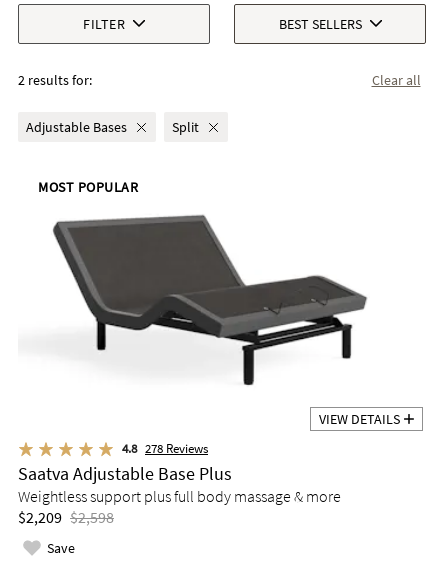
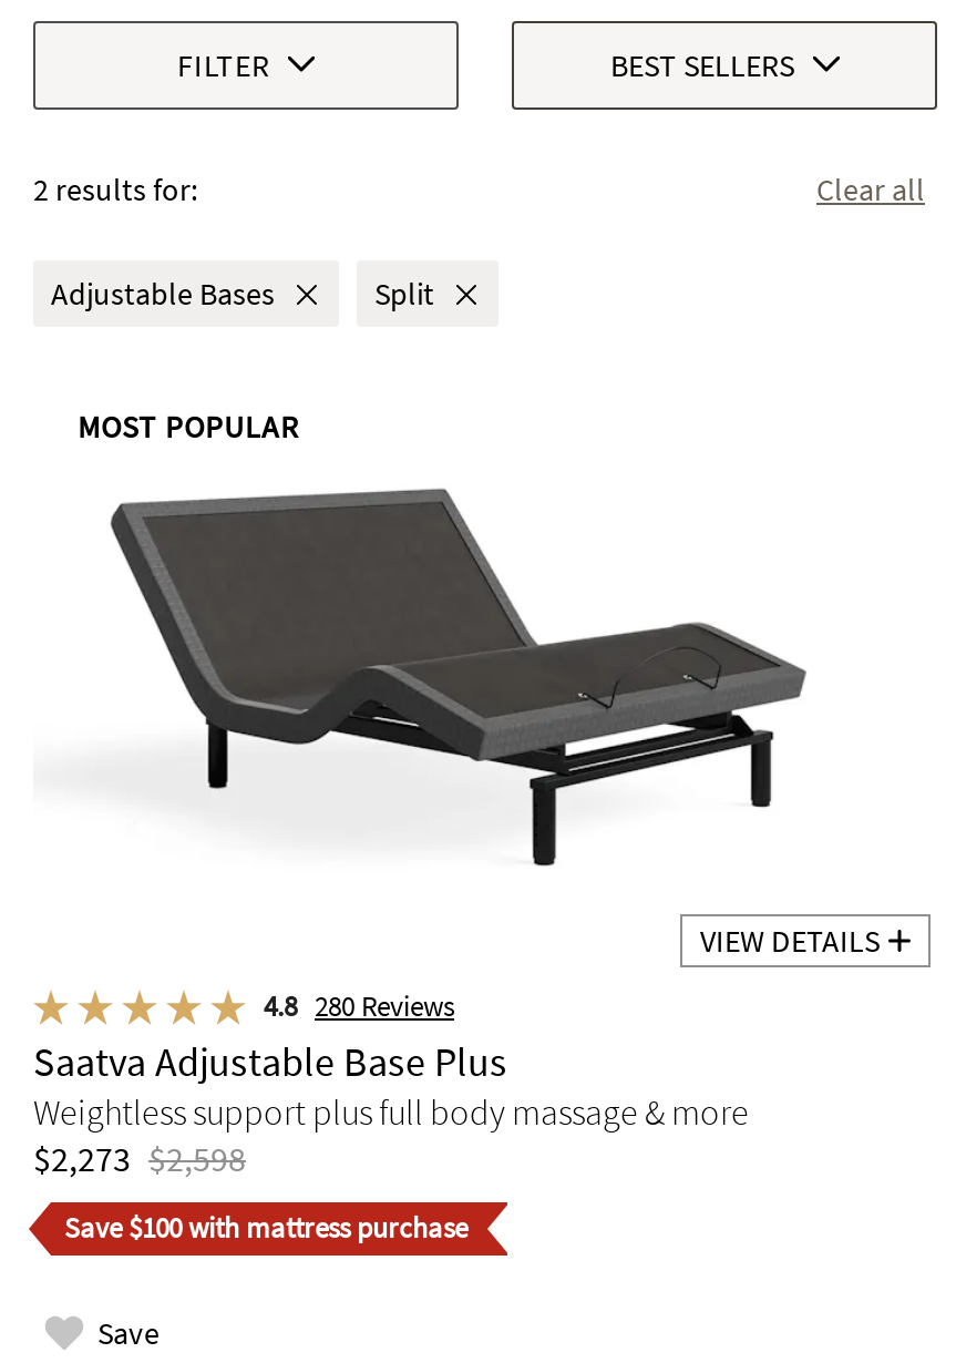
- 4.8 278 Reviews
+ 4.8 280 Reviews

- $2,209 $2,598
+ $2,273 $2,598
+ Save $100 with mattress purchase
